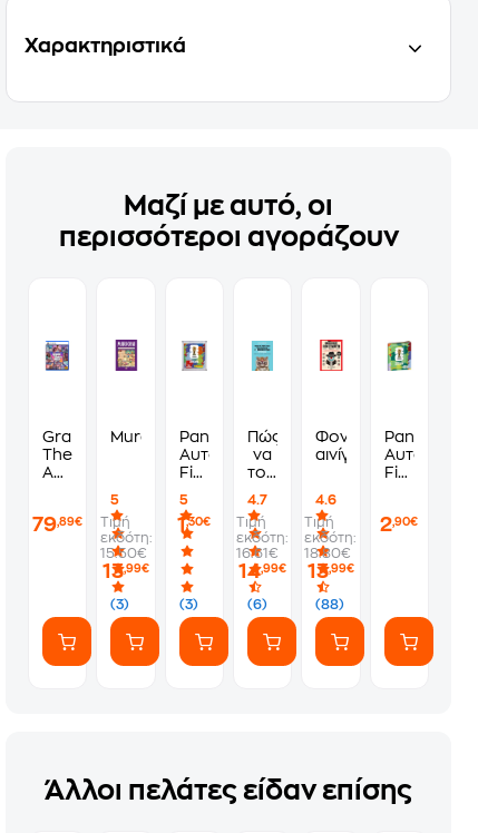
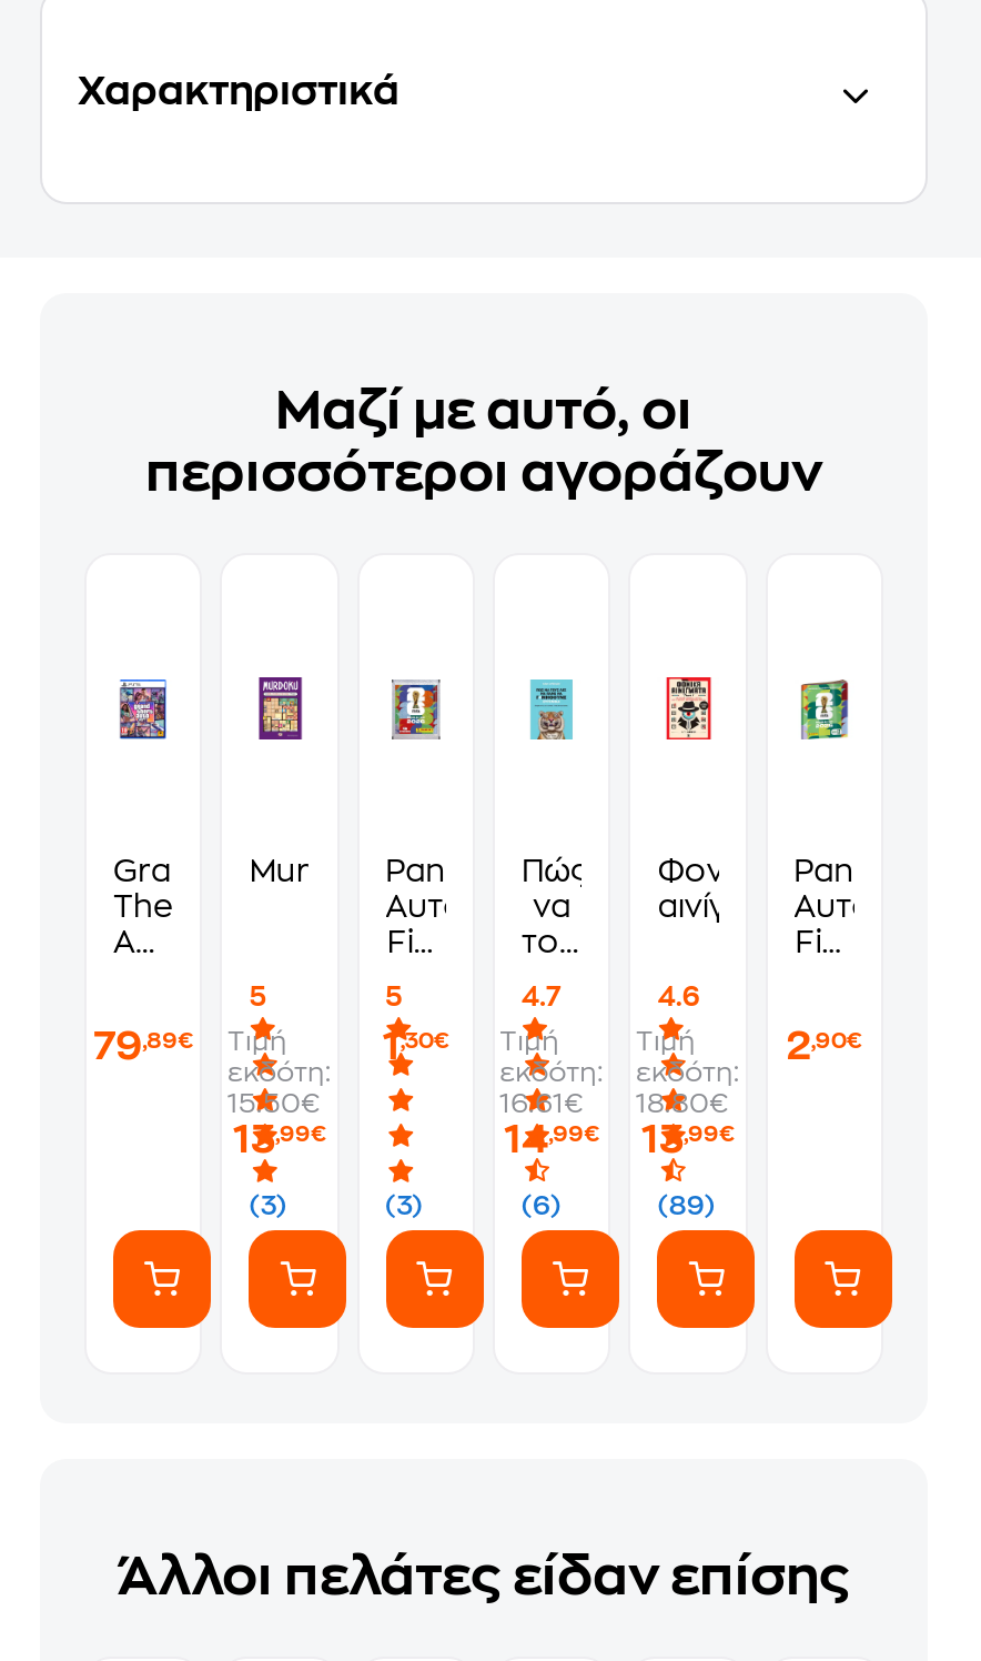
- (88)
+ (89)
